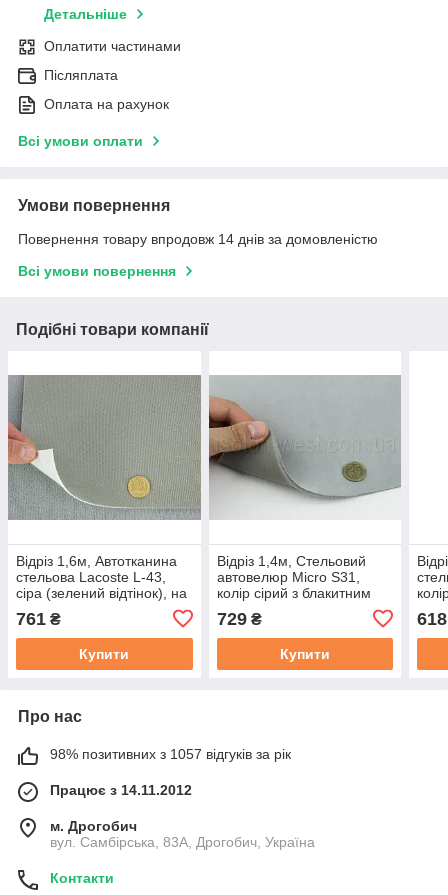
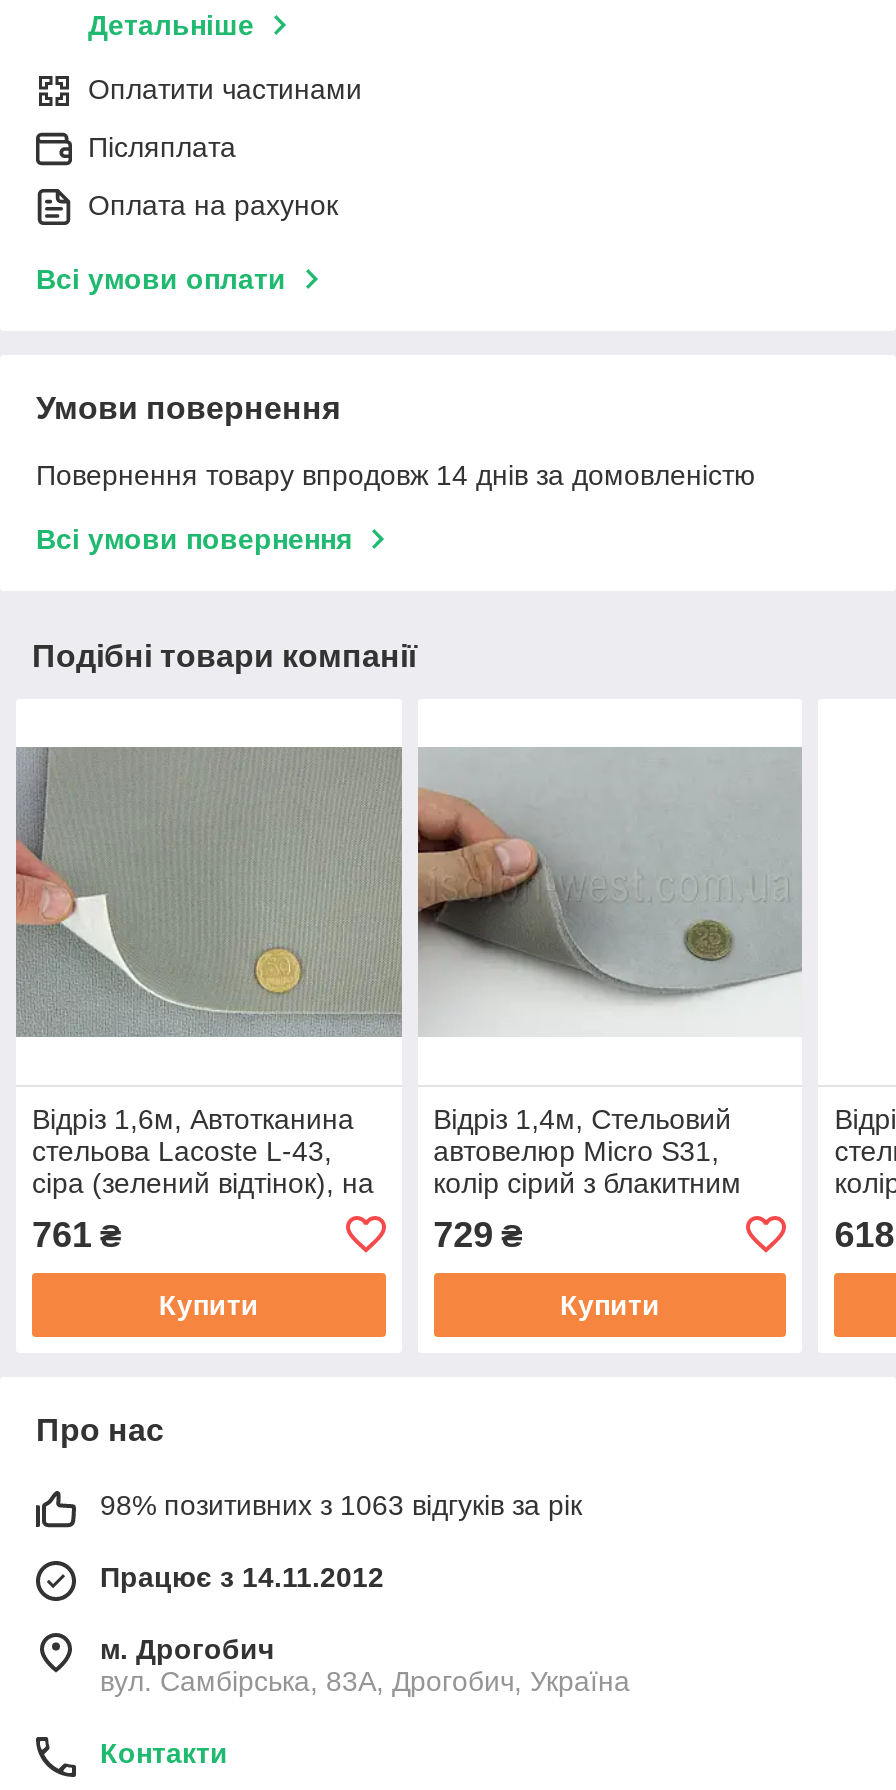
- 98% позитивних з 1057 відгуків за рік
+ 98% позитивних з 1063 відгуків за рік
